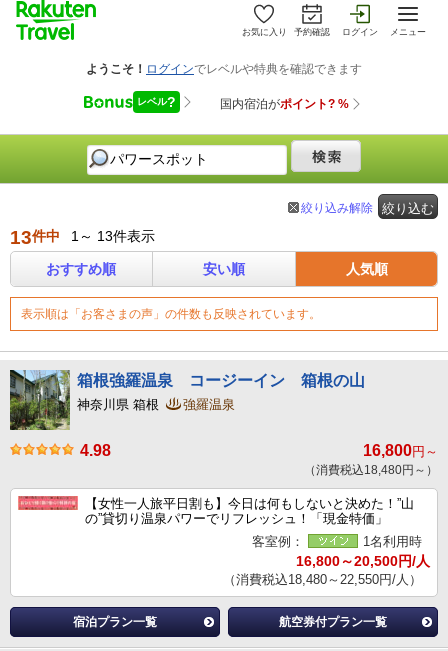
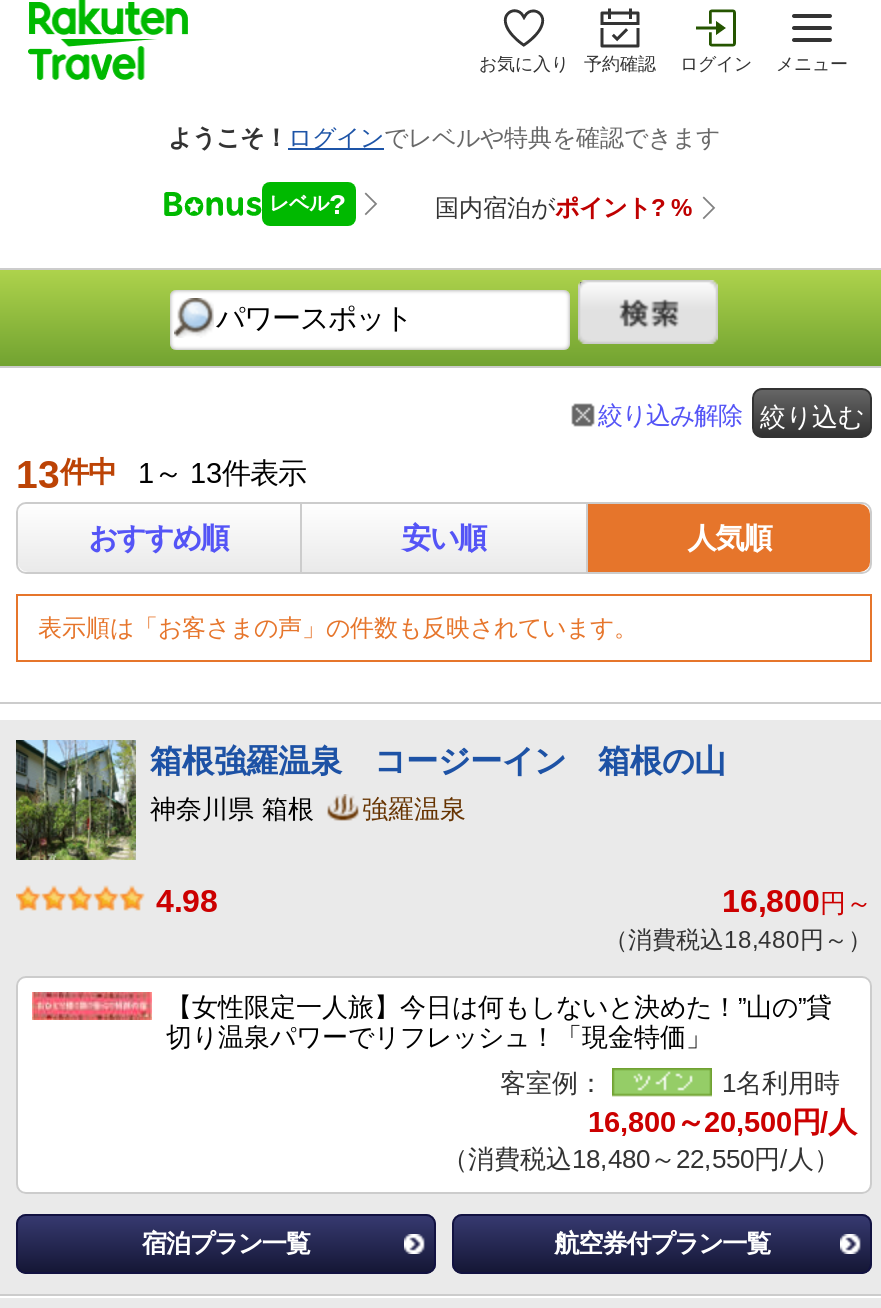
- 【女性一人旅平日割も】今日は何もしないと決めた！”山
- の”貸切り温泉パワーでリフレッシュ！「現金特価」
+ 【女性限定一人旅】今日は何もしないと決めた！”山の”貸
+ 切り温泉パワーでリフレッシュ！「現金特価」
